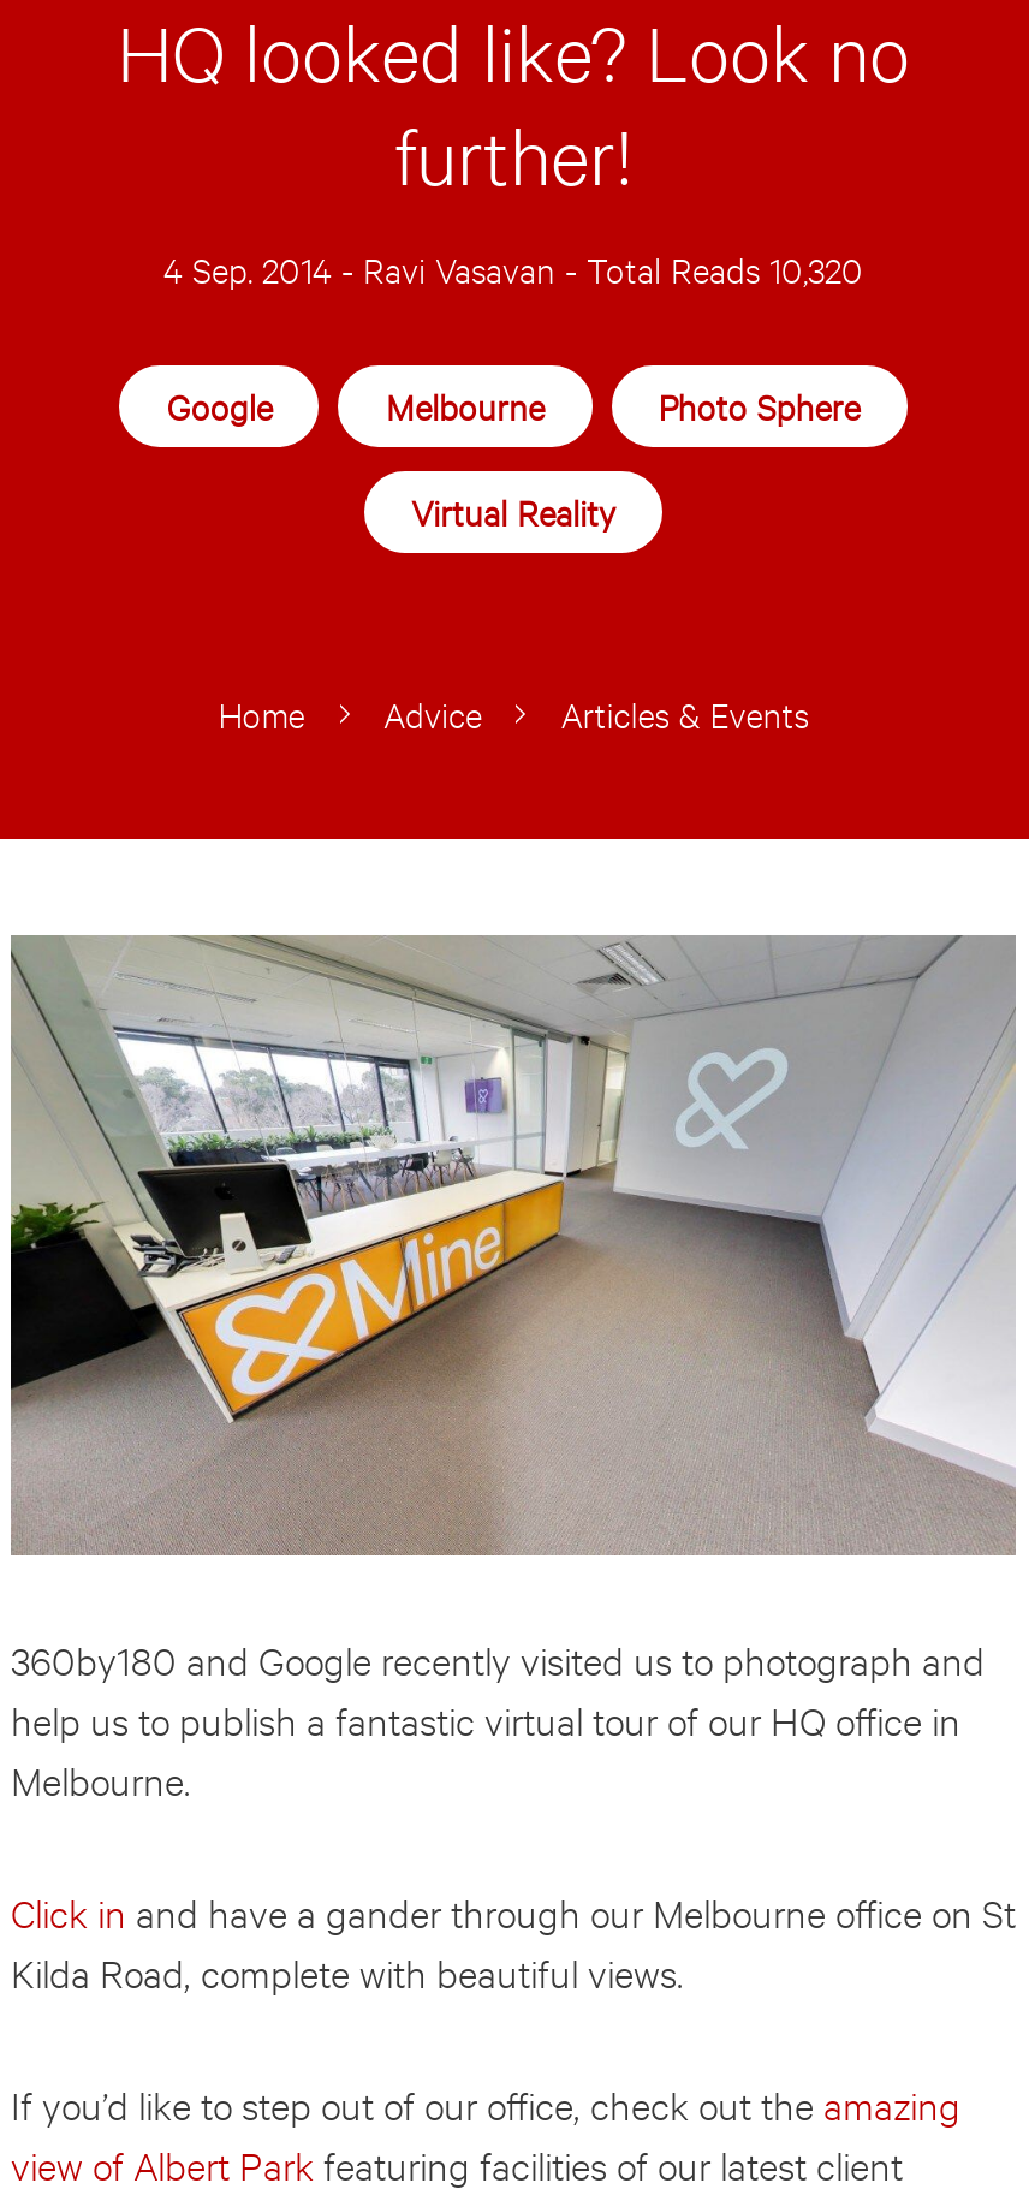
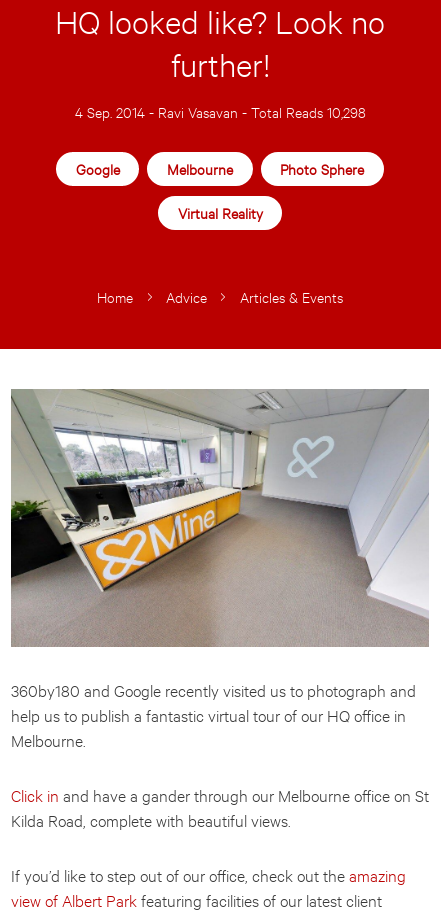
- 4 Sep. 2014 - Ravi Vasavan - Total Reads 10,320
+ 4 Sep. 2014 - Ravi Vasavan - Total Reads 10,298
